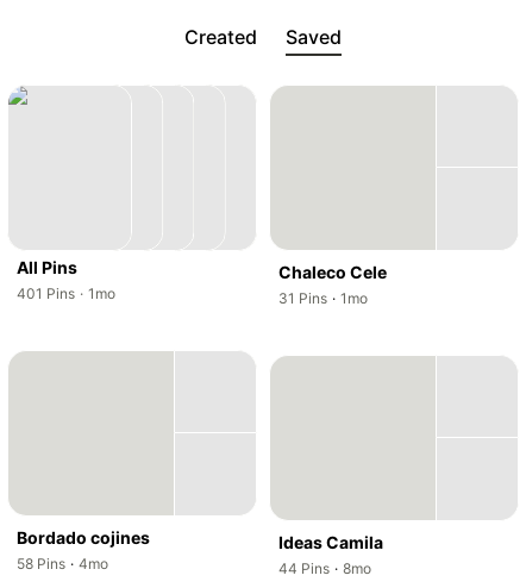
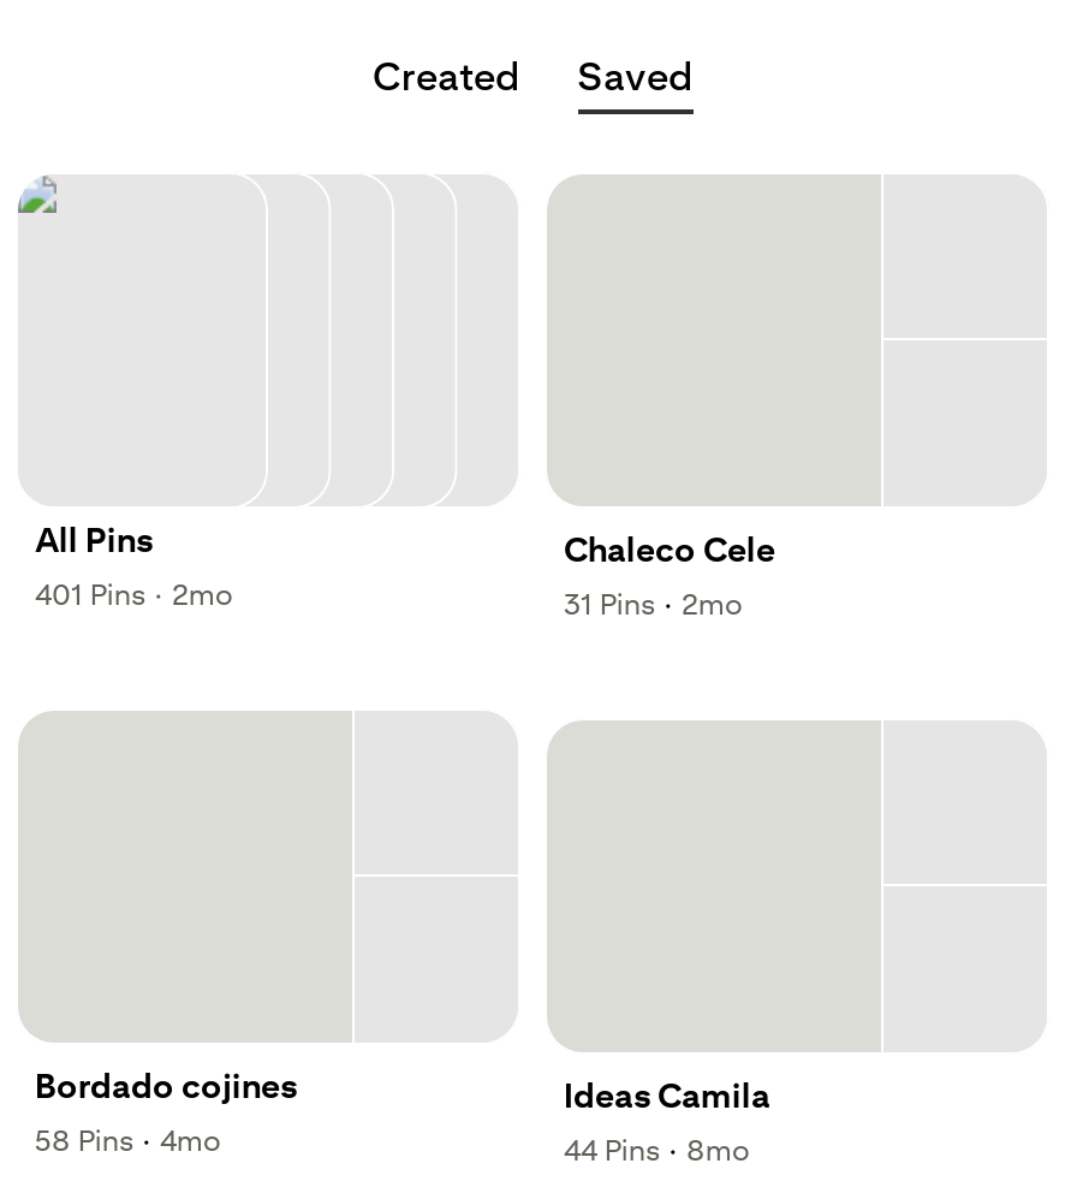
- ,401 Pins · , 1mo
+ ,401 Pins · , 2mo

- ,31 Pins · , 1mo
+ ,31 Pins · , 2mo
